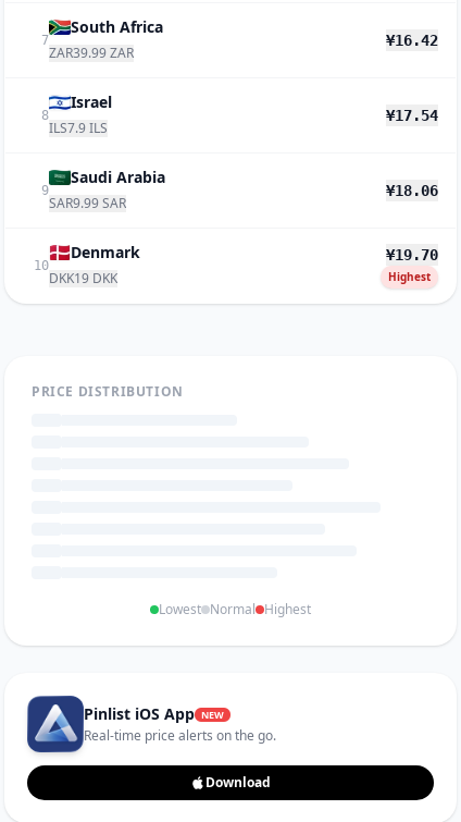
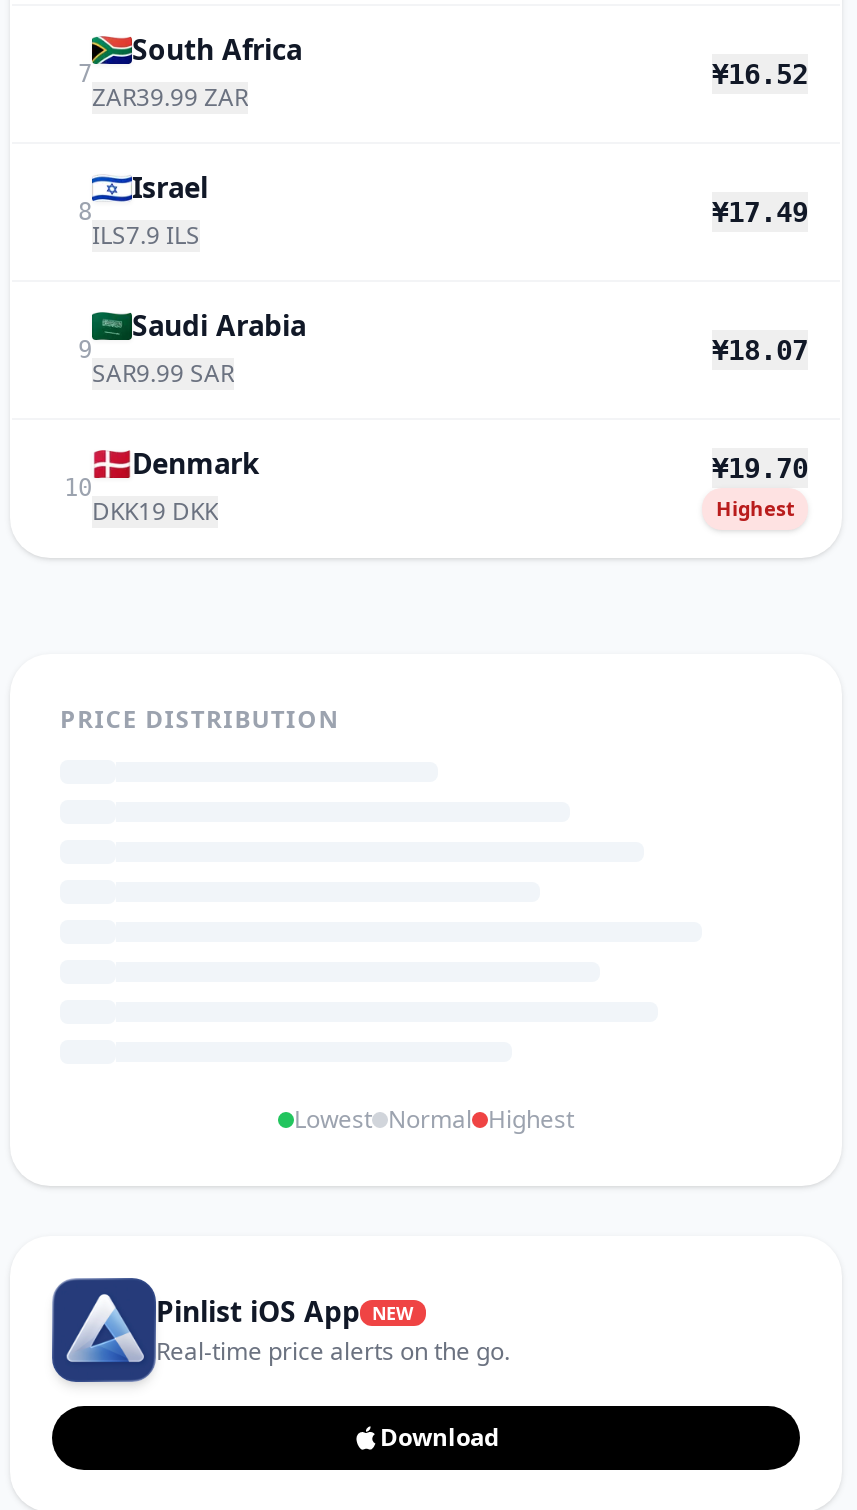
- ¥16.42
+ ¥16.52

- ¥17.54
+ ¥17.49

- ¥18.06
+ ¥18.07
